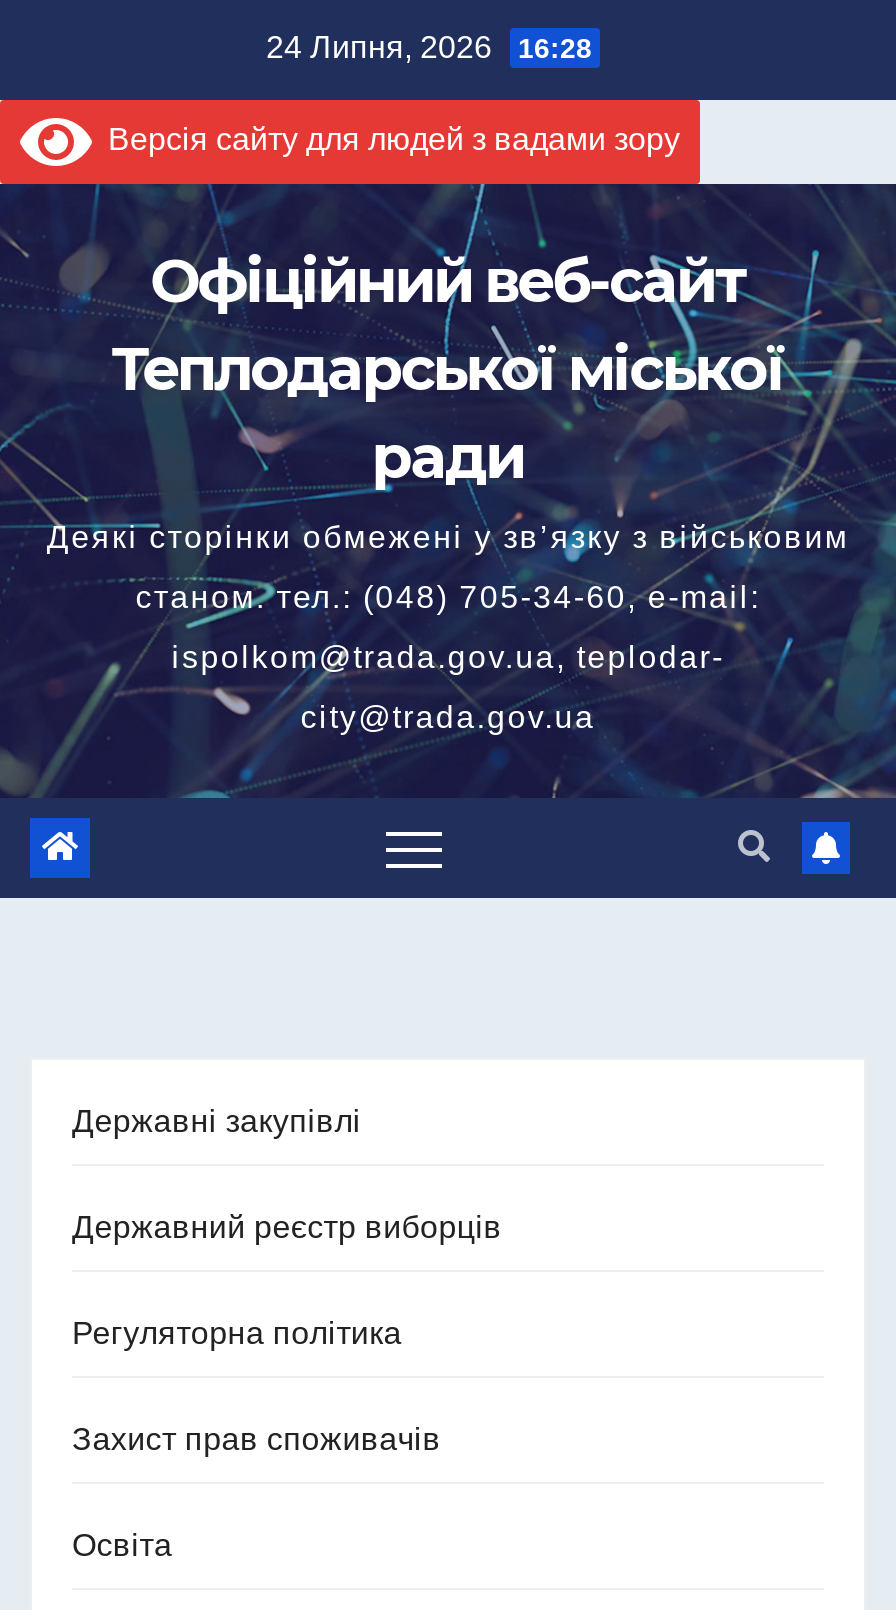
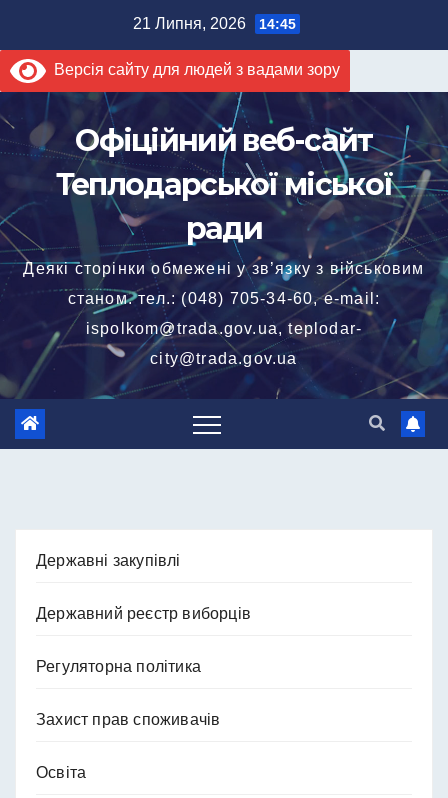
- 24 Липня, 2026 16:28
+ 21 Липня, 2026 14:45
